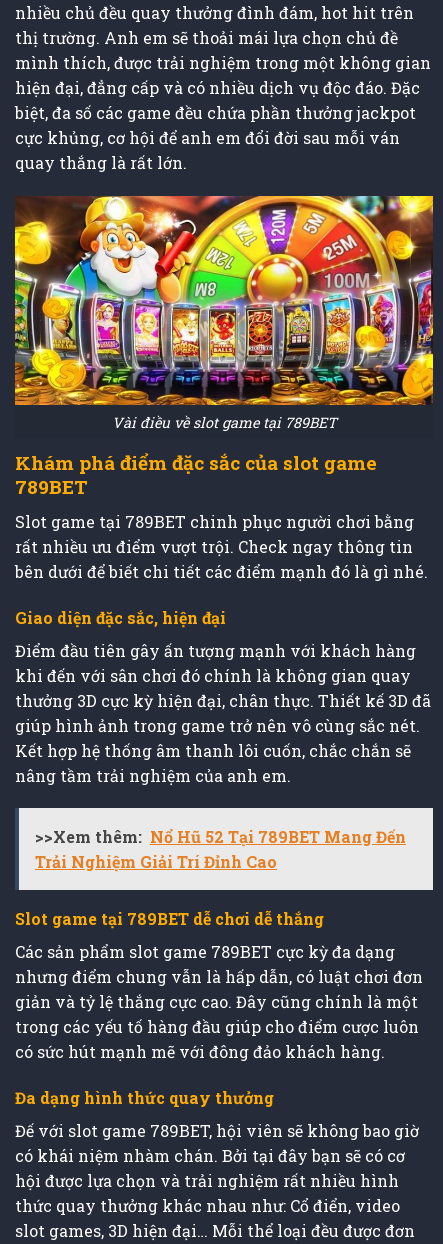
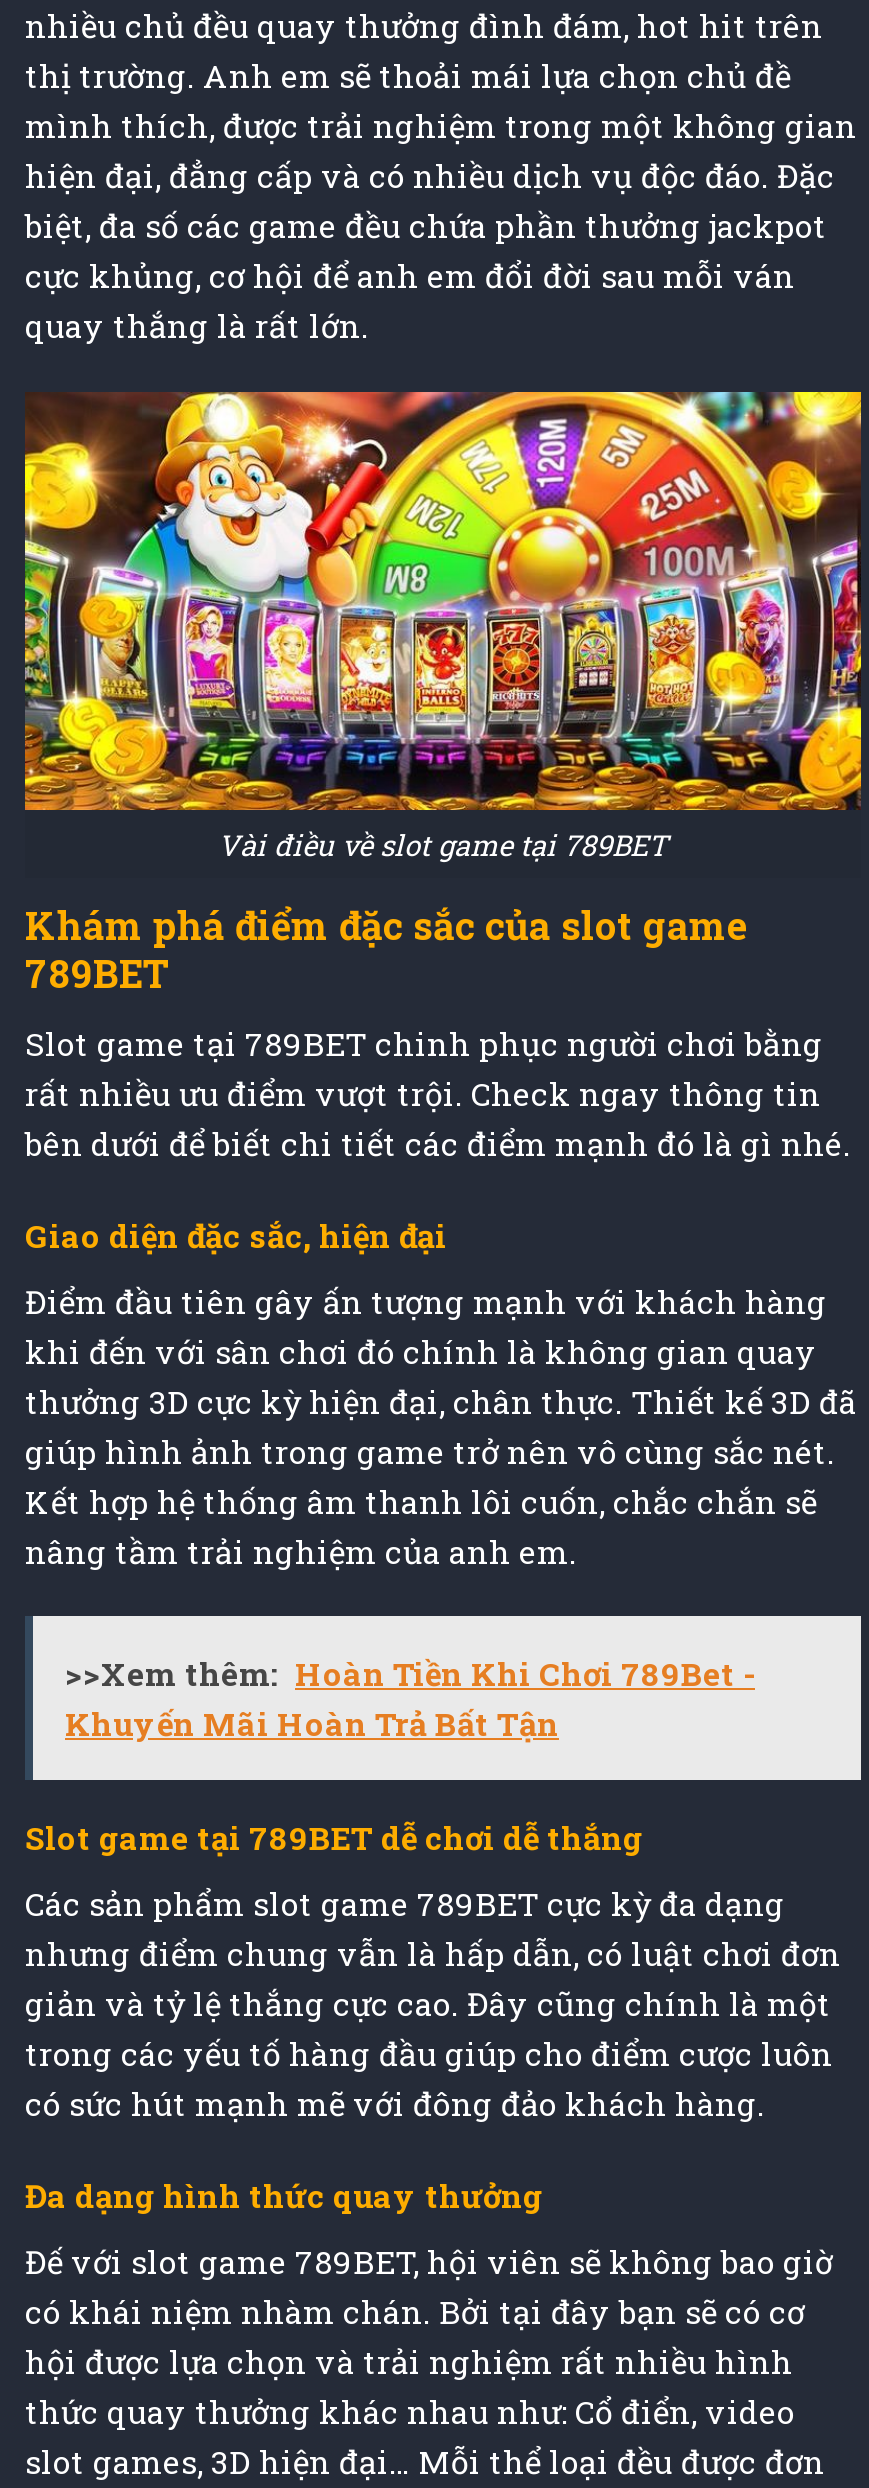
- >>Xem thêm: Nổ Hũ 52 Tại 789BET Mang Đến
- Trải Nghiệm Giải Trí Đỉnh Cao
+ >>Xem thêm: Hoàn Tiền Khi Chơi 789Bet -
+ Khuyến Mãi Hoàn Trả Bất Tận
